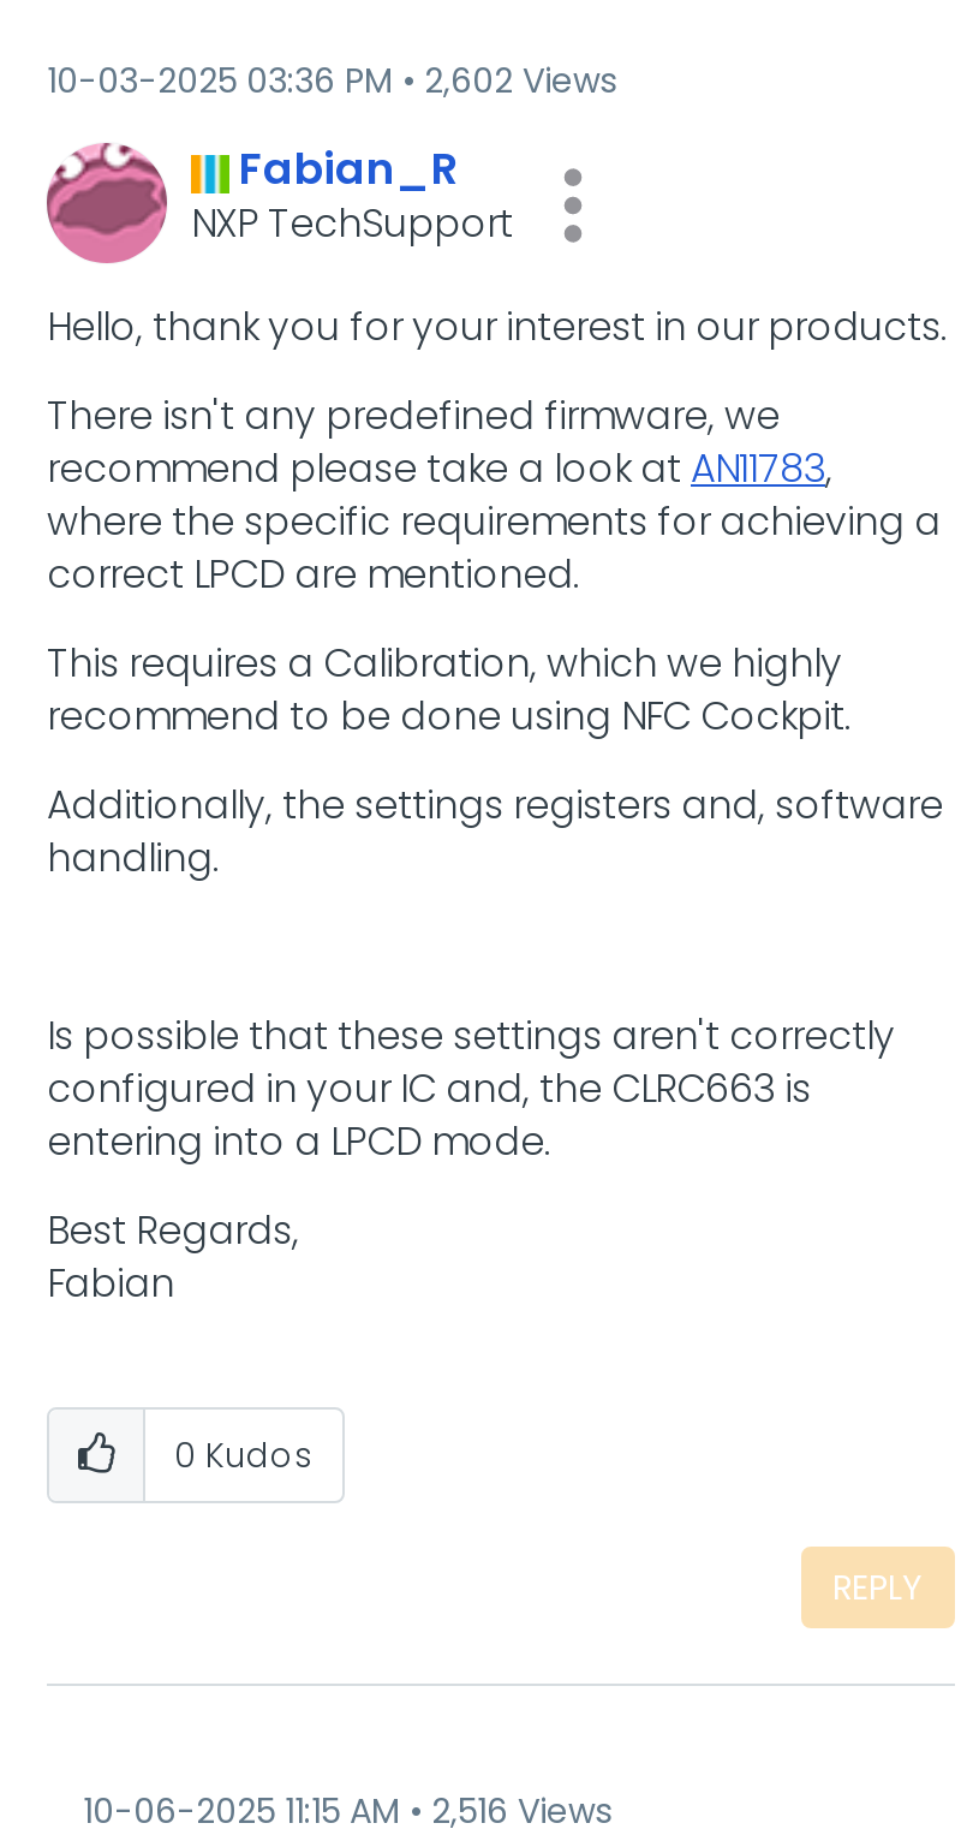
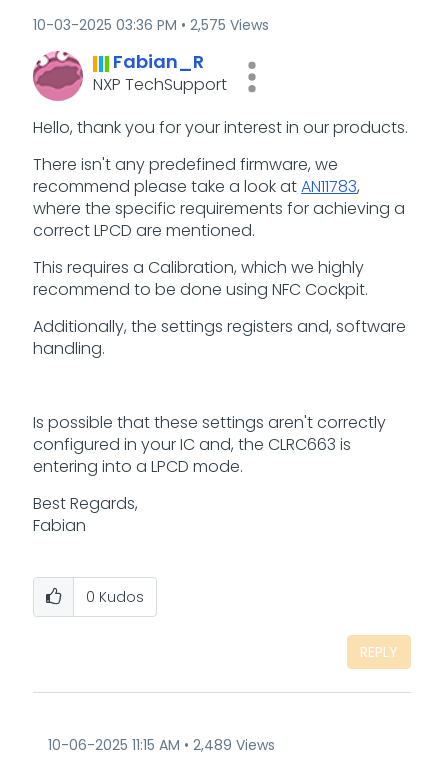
- 10-03-2025 03:36 PM 2,602 Views
+ 10-03-2025 03:36 PM 2,575 Views

- 10-06-2025 11:15 AM 2,516 Views
+ 10-06-2025 11:15 AM 2,489 Views
